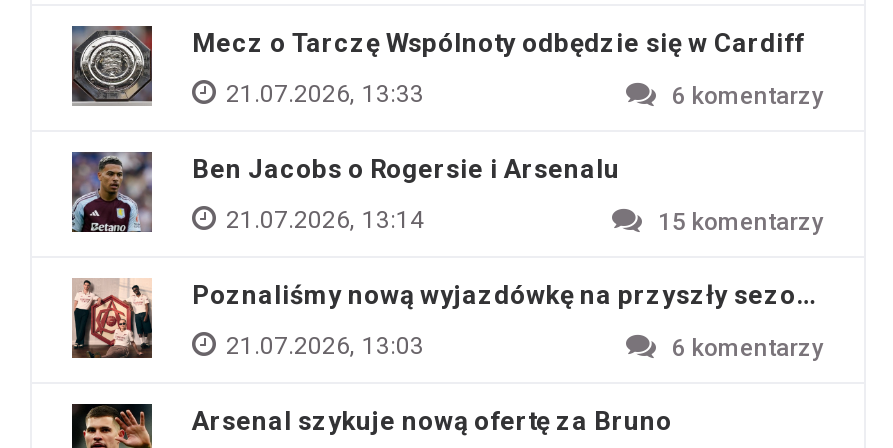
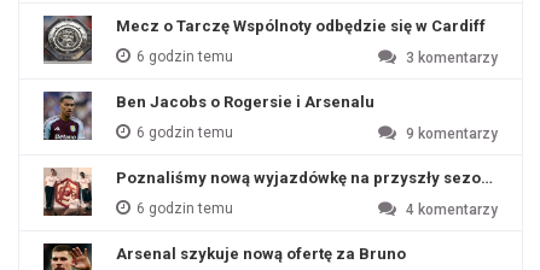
- 21.07.2026, 13:33
- 6 komentarzy
+ 6 godzin temu
+ 3 komentarzy

- 21.07.2026, 13:14
- 15 komentarzy
+ 6 godzin temu
+ 9 komentarzy

- 21.07.2026, 13:03
- 6 komentarzy
+ 6 godzin temu
+ 4 komentarzy
